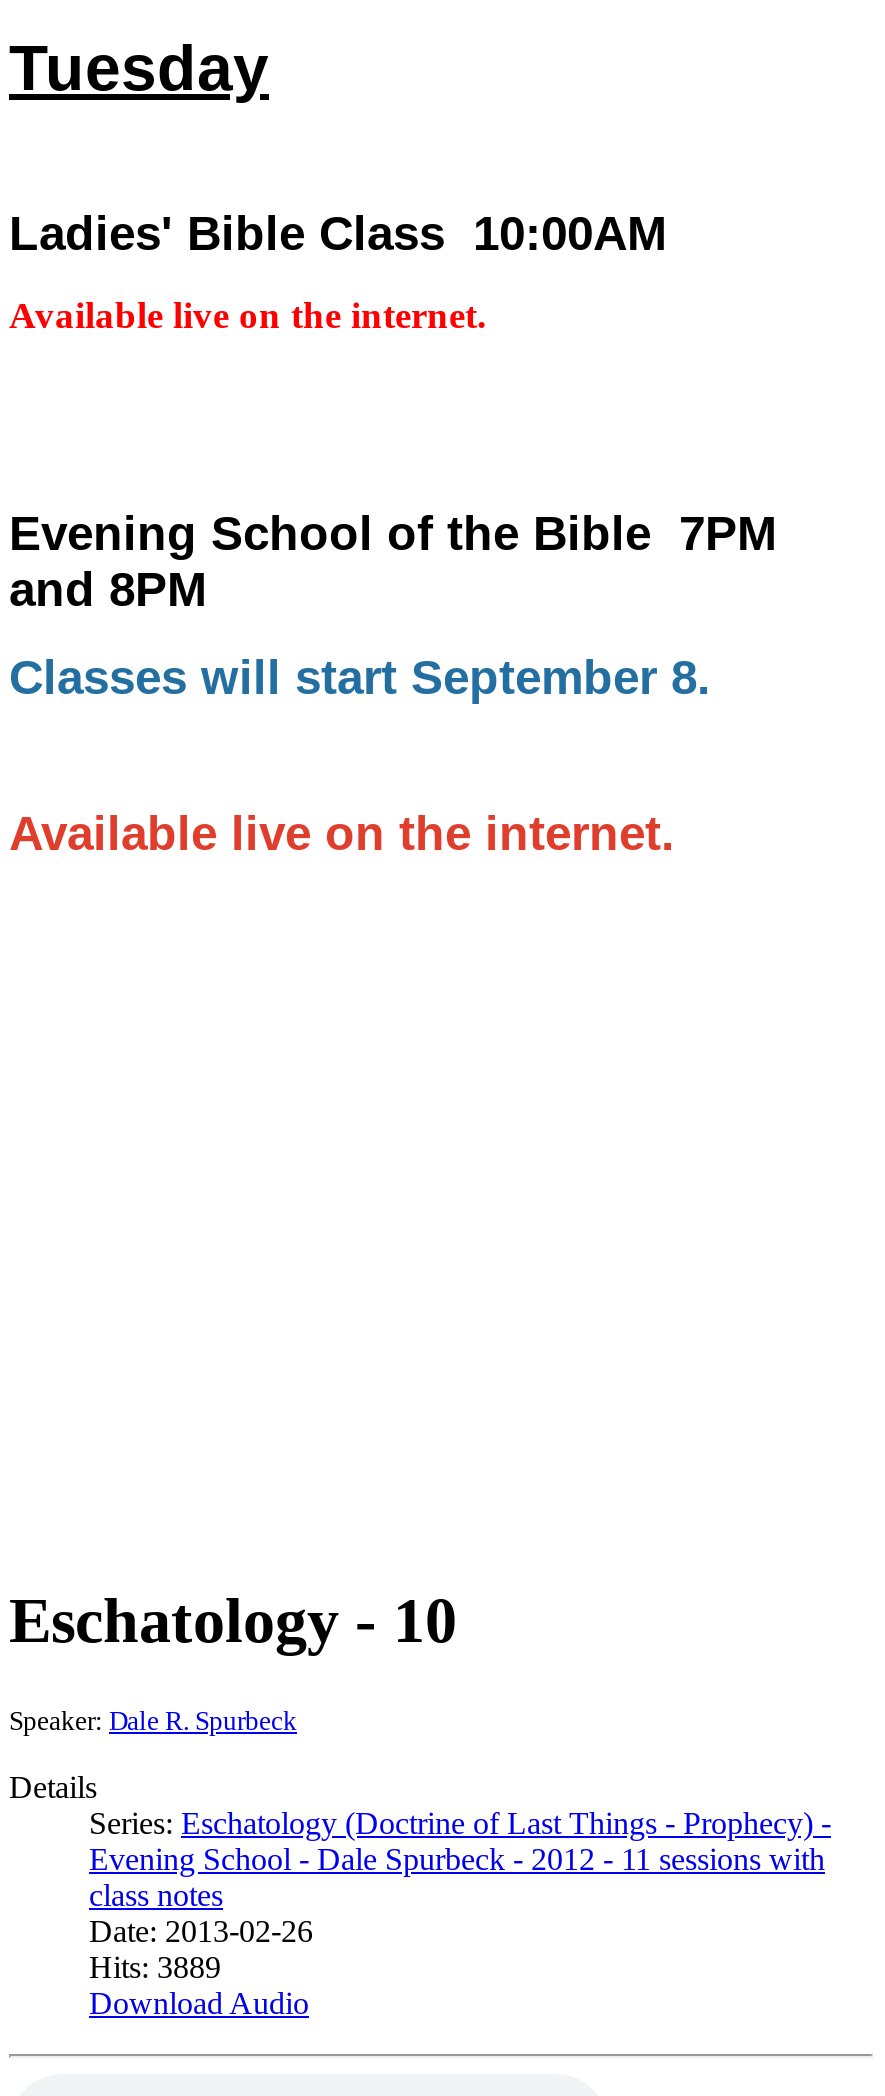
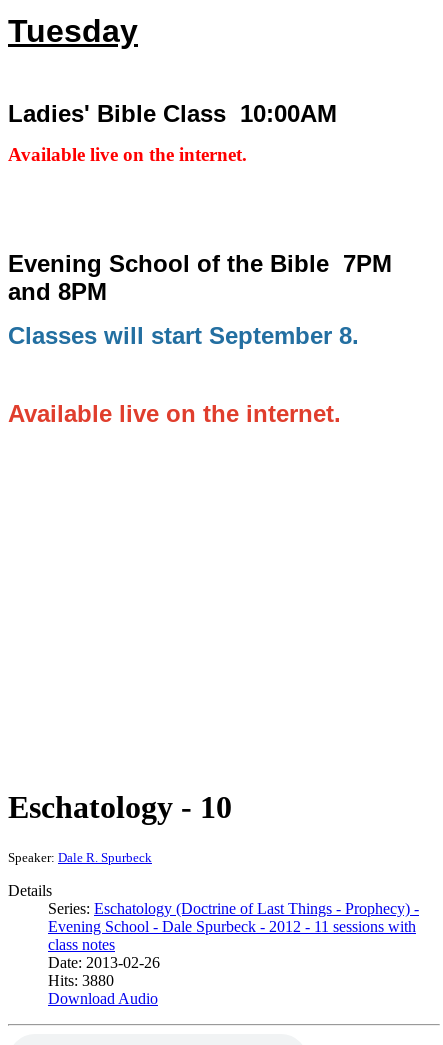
- Hits: 3889
+ Hits: 3880
